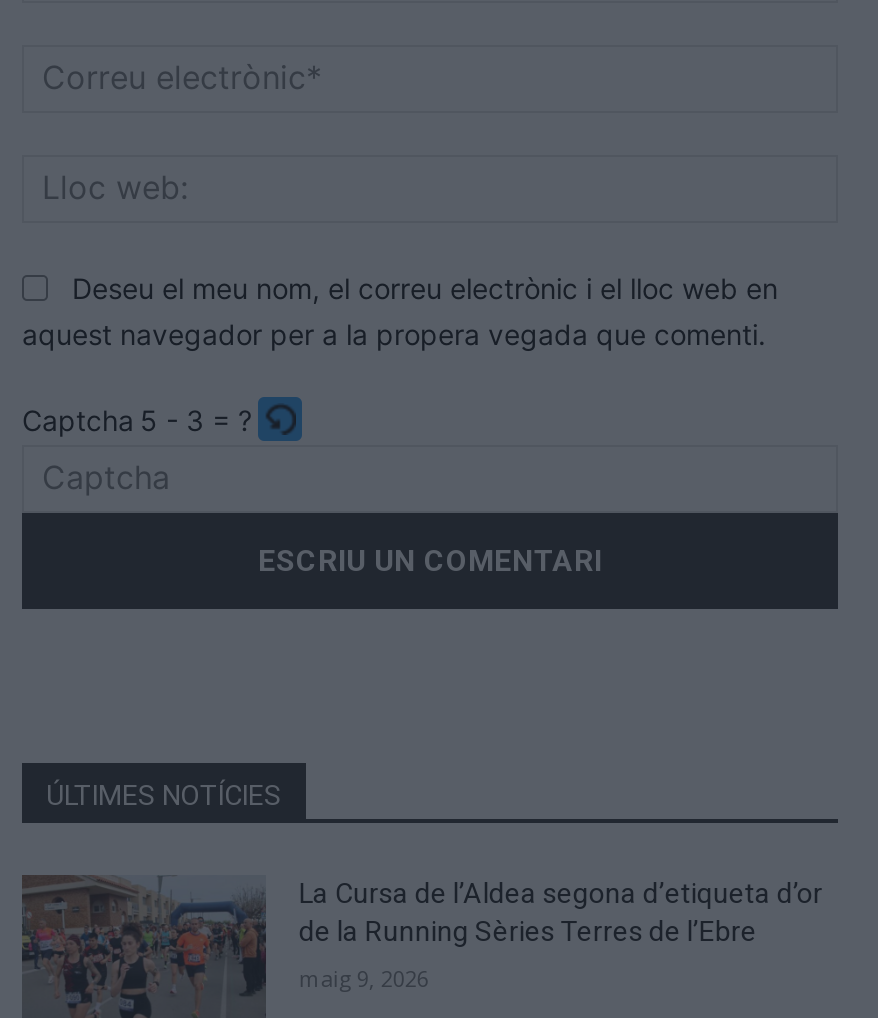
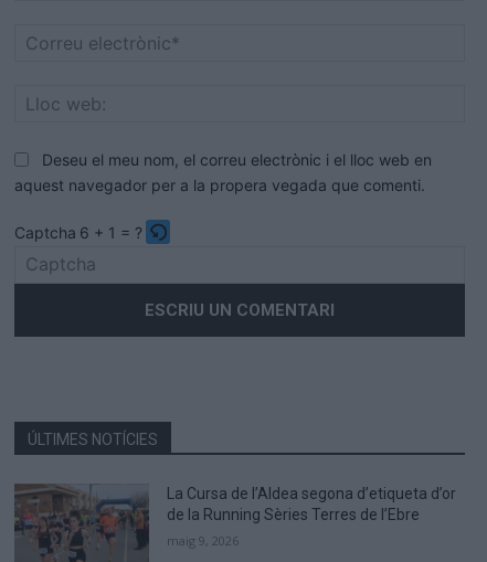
- Captcha 5 - 3 = ?
+ Captcha 6 + 1 = ?
